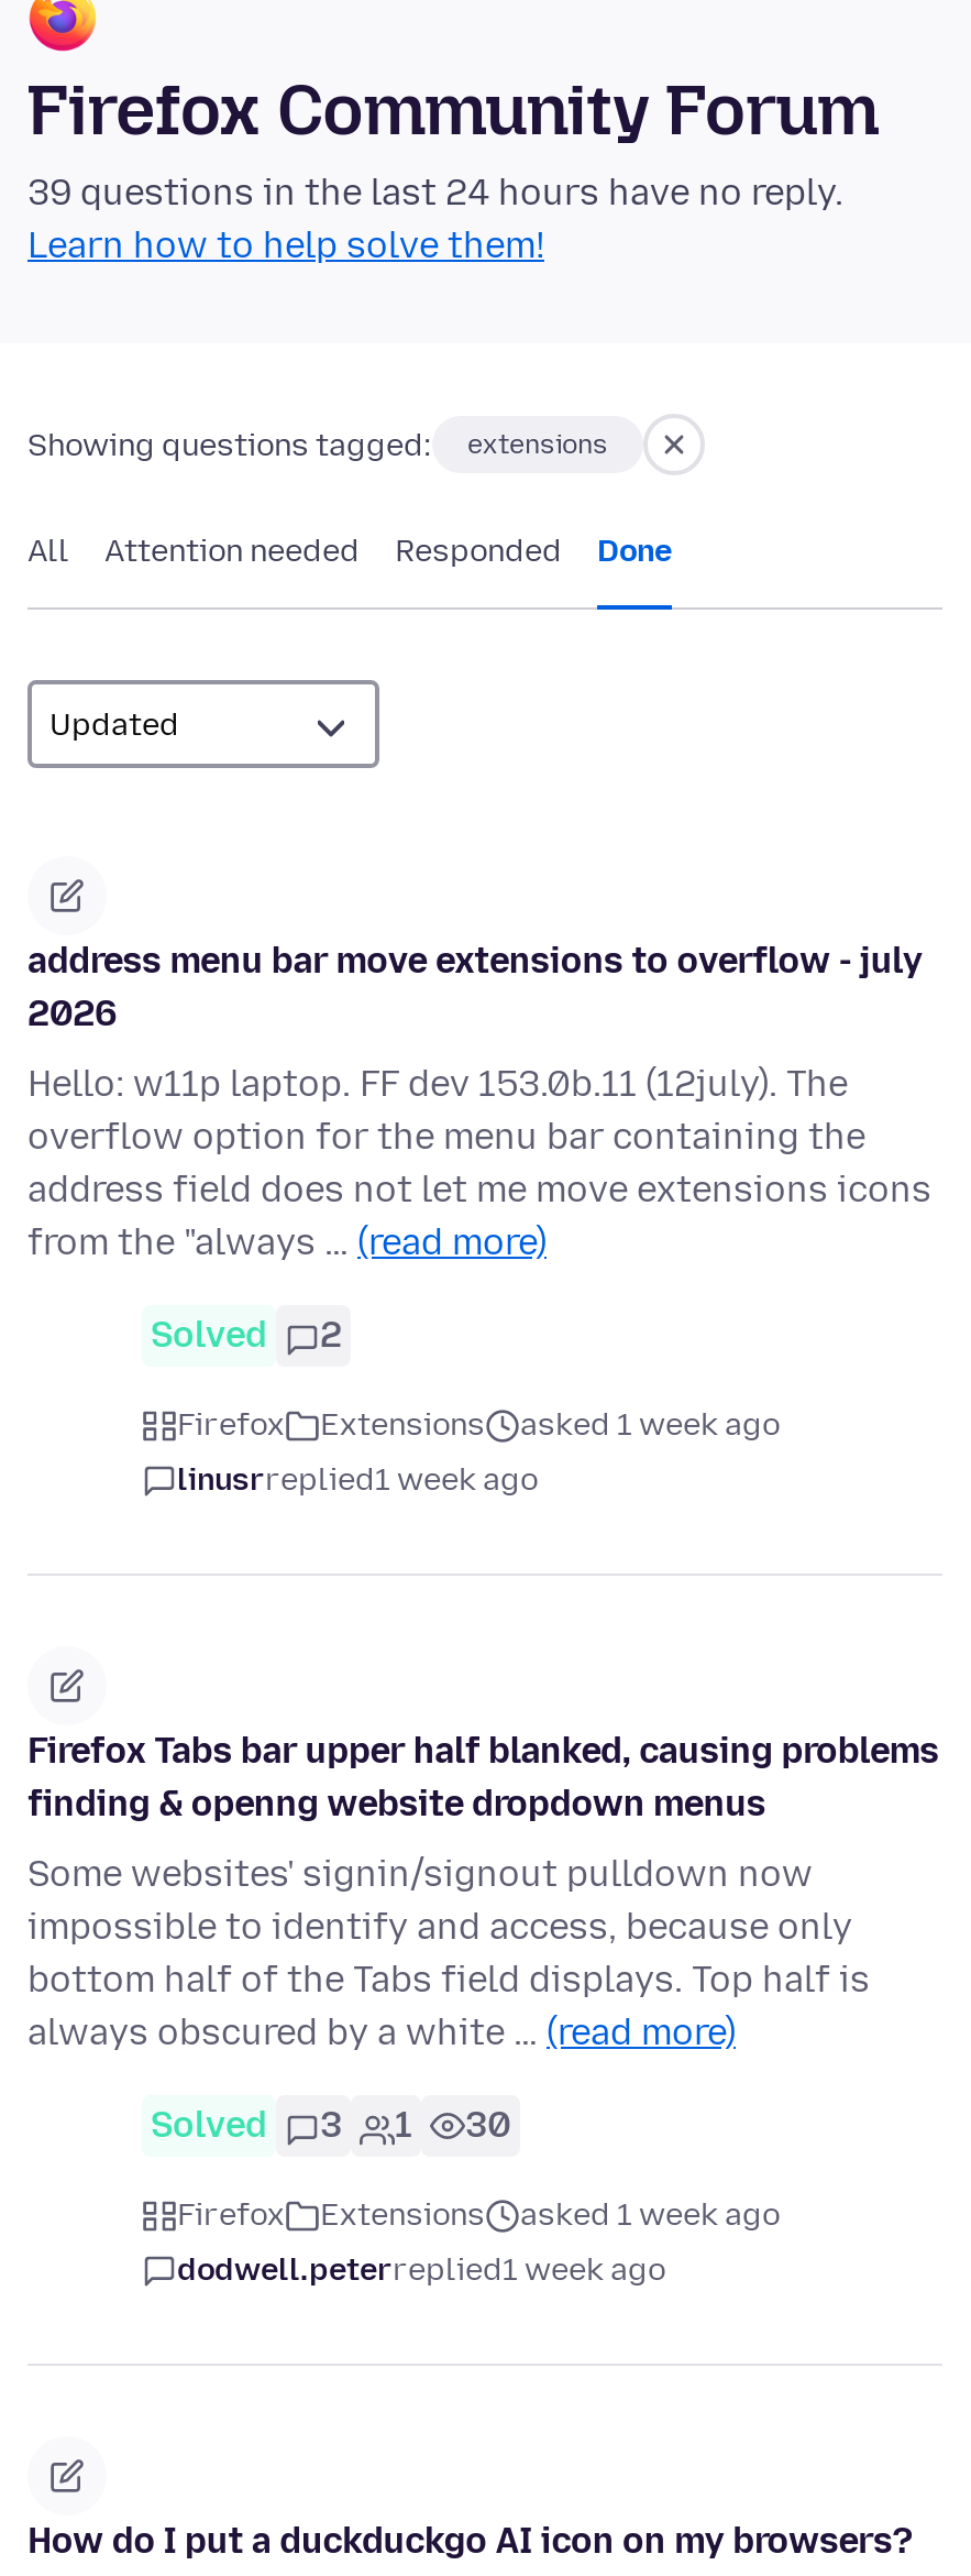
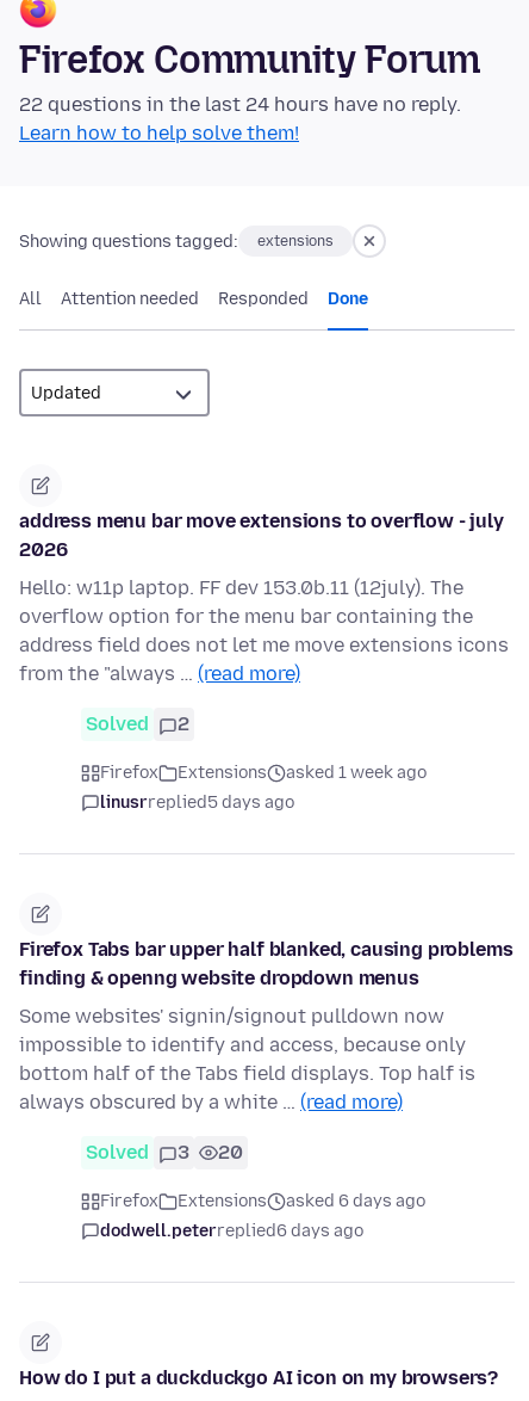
- 39 questions in the last 24 hours have no reply.
+ 22 questions in the last 24 hours have no reply.

- linusrreplied1 week ago
+ linusrreplied5 days ago

- 1
- 30
+ 20

- asked 1 week ago
+ asked 6 days ago

- dodwell.peterreplied1 week ago
+ dodwell.peterreplied6 days ago
